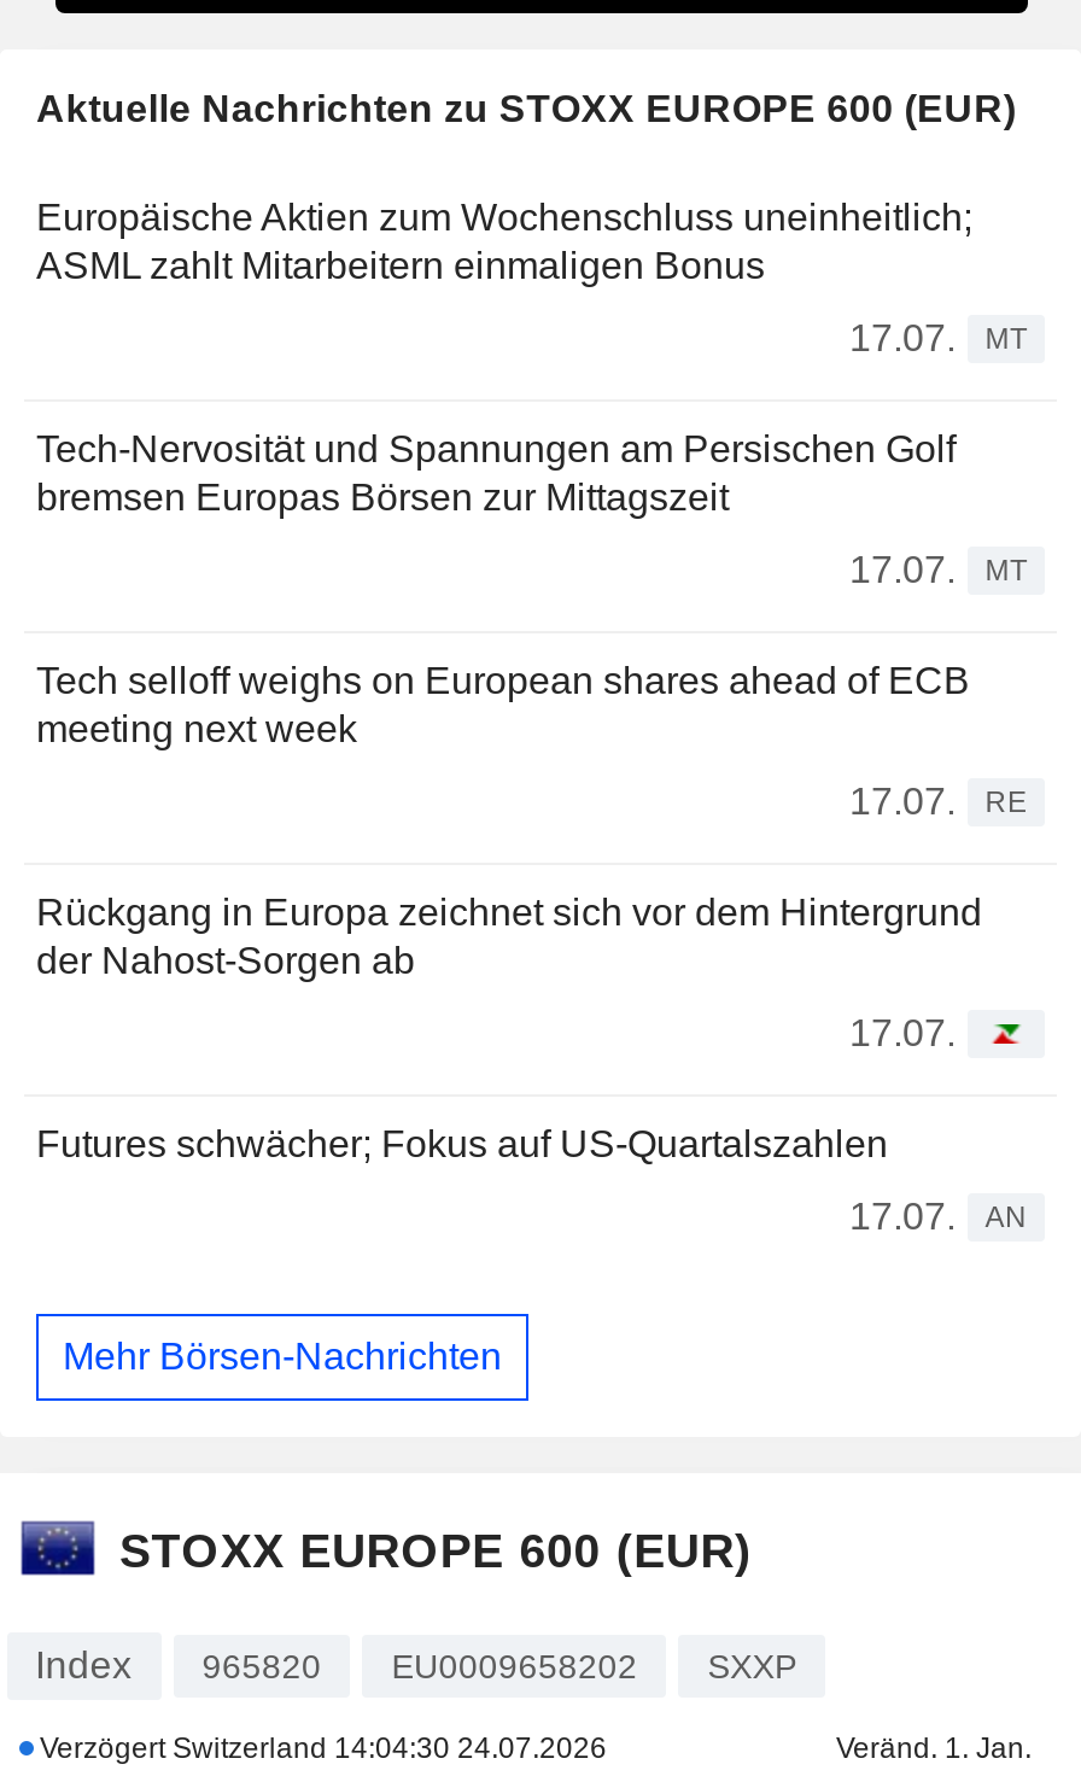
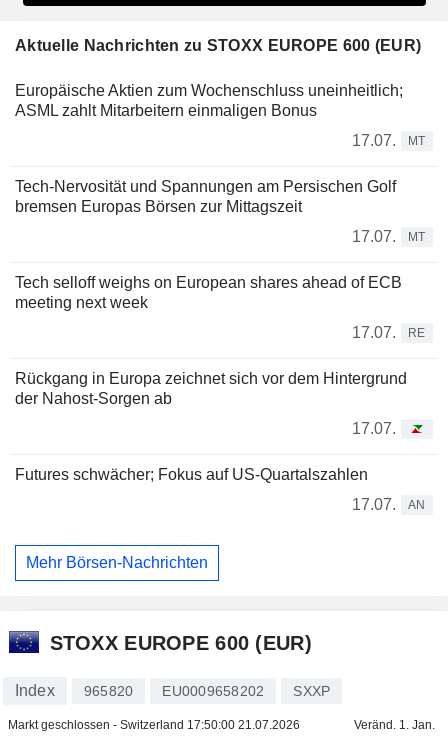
- Verzögert Switzerland 14:04:30 24.07.2026
+ Markt geschlossen - Switzerland 17:50:00 21.07.2026
